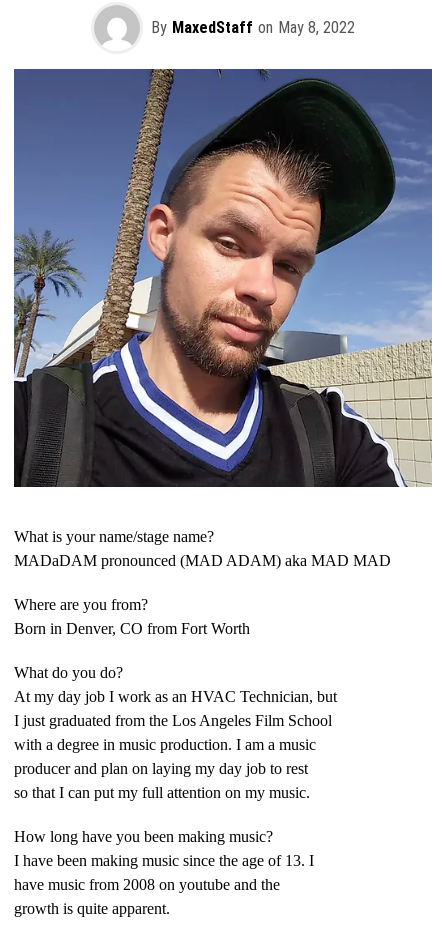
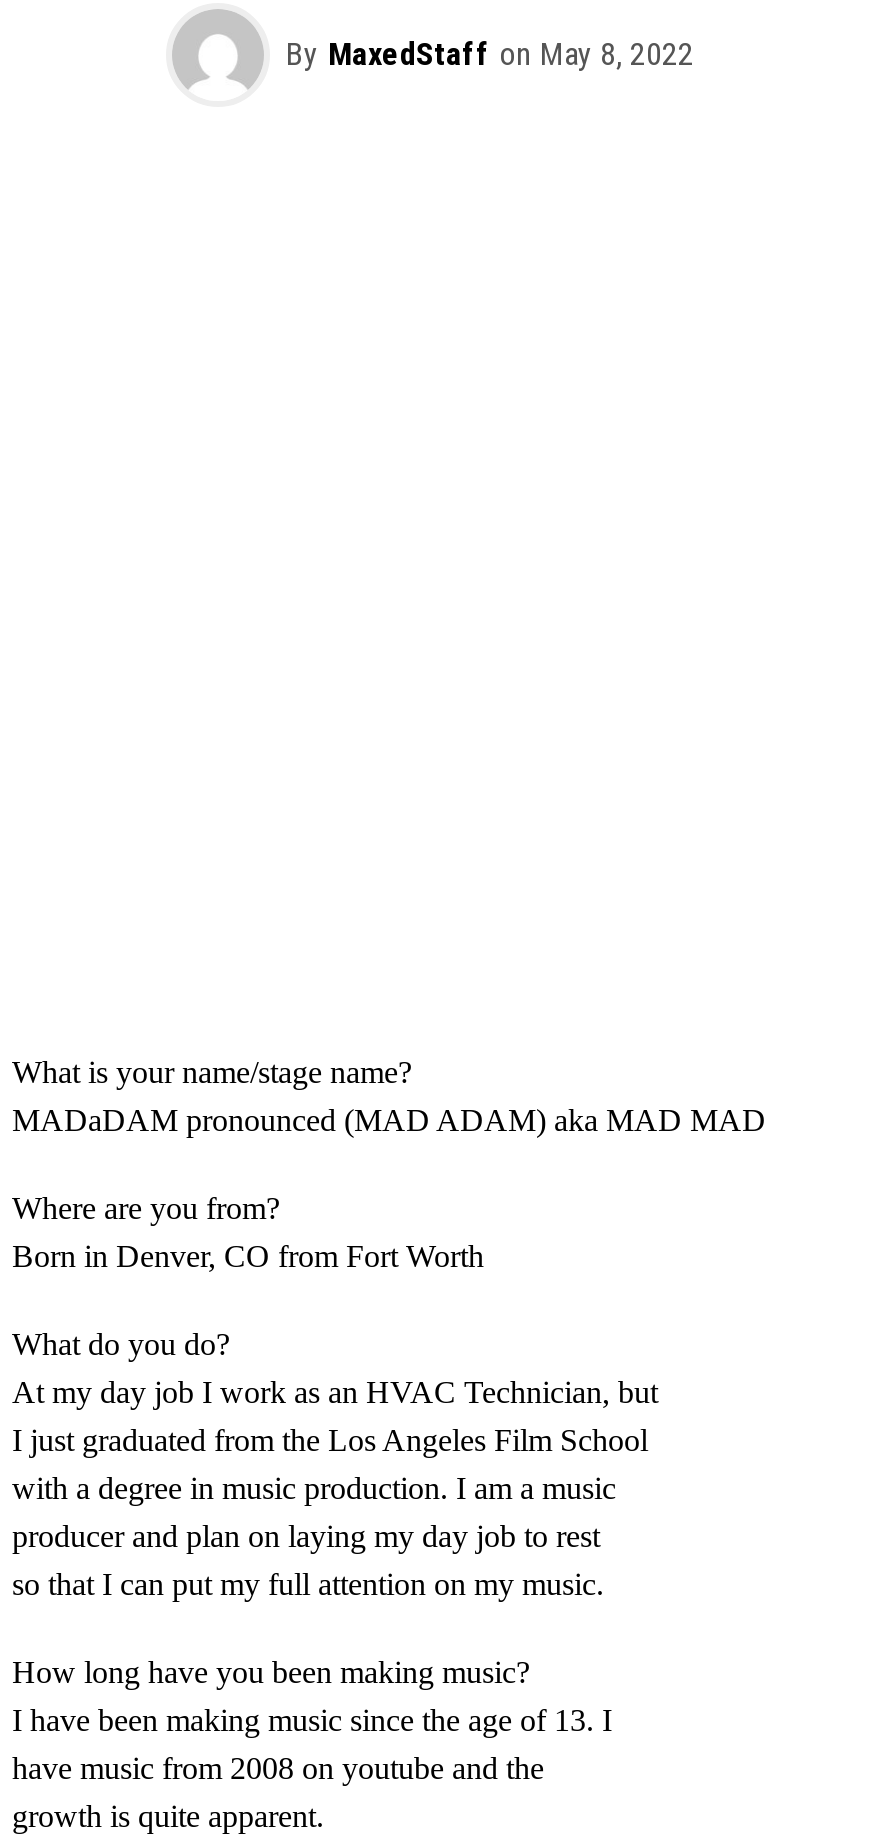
- [image]
